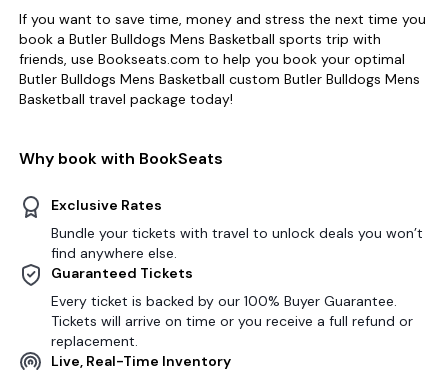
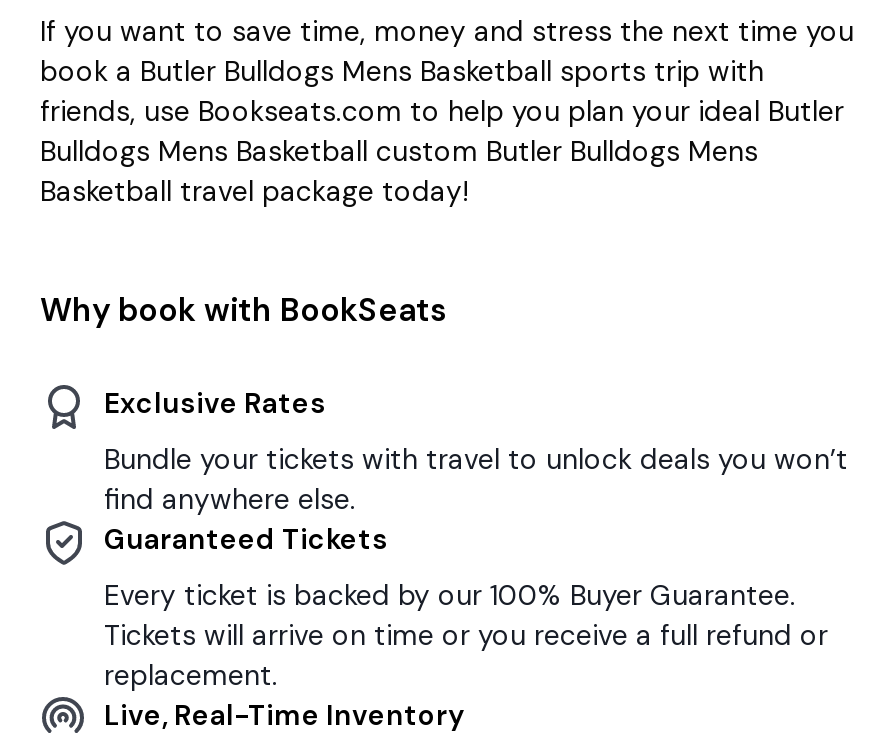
- friends, use Bookseats.com to help you book your optimal
- Butler Bulldogs Mens Basketball custom Butler Bulldogs Mens
+ friends, use Bookseats.com to help you plan your ideal Butler
+ Bulldogs Mens Basketball custom Butler Bulldogs Mens
